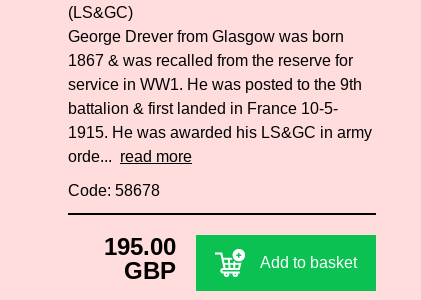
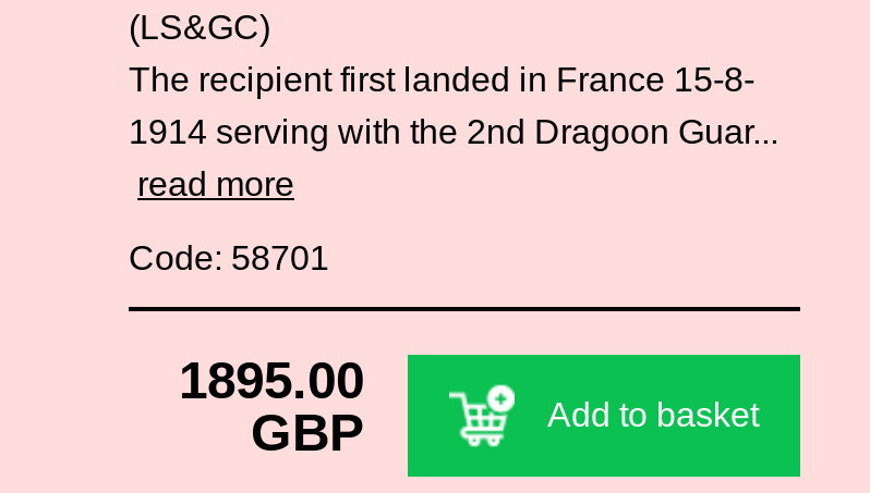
- George Drever from Glasgow was born
- 1867 & was recalled from the reserve for
- service in WW1. He was posted to the 9th
- battalion & first landed in France 10-5-
- 1915. He was awarded his LS&GC in army
- orde... read more
+ The recipient first landed in France 15-8-
+ 1914 serving with the 2nd Dragoon Guar...
+ read more

- Code: 58678
+ Code: 58701

- 195.00
+ 1895.00
